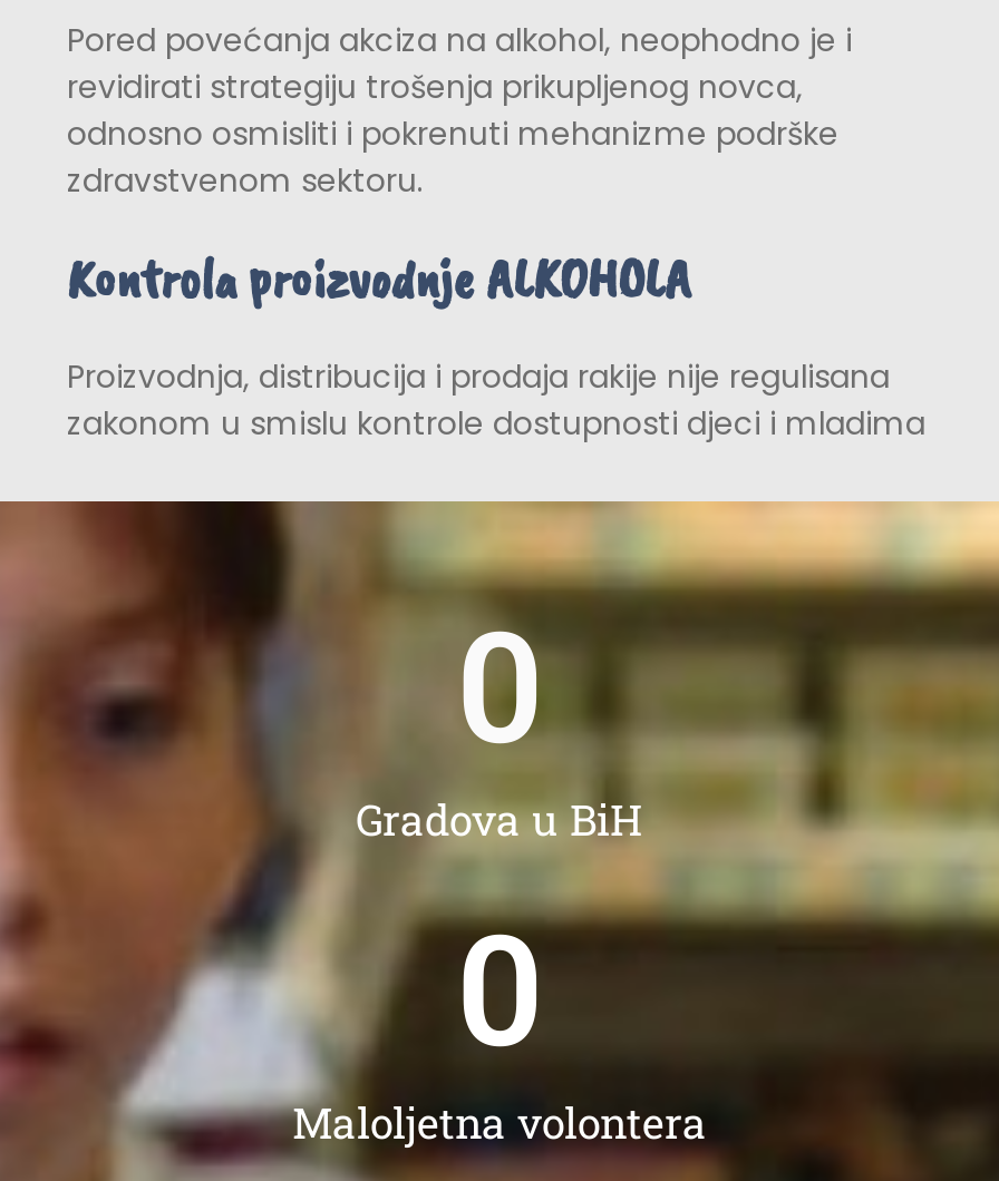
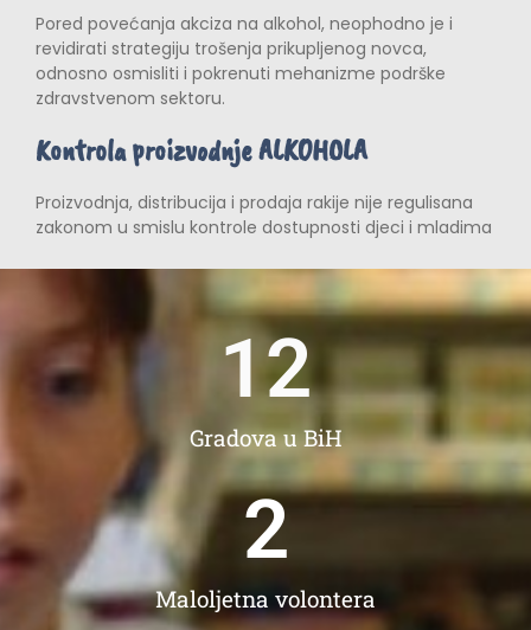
- 0
+ 12

- 0
+ 2
